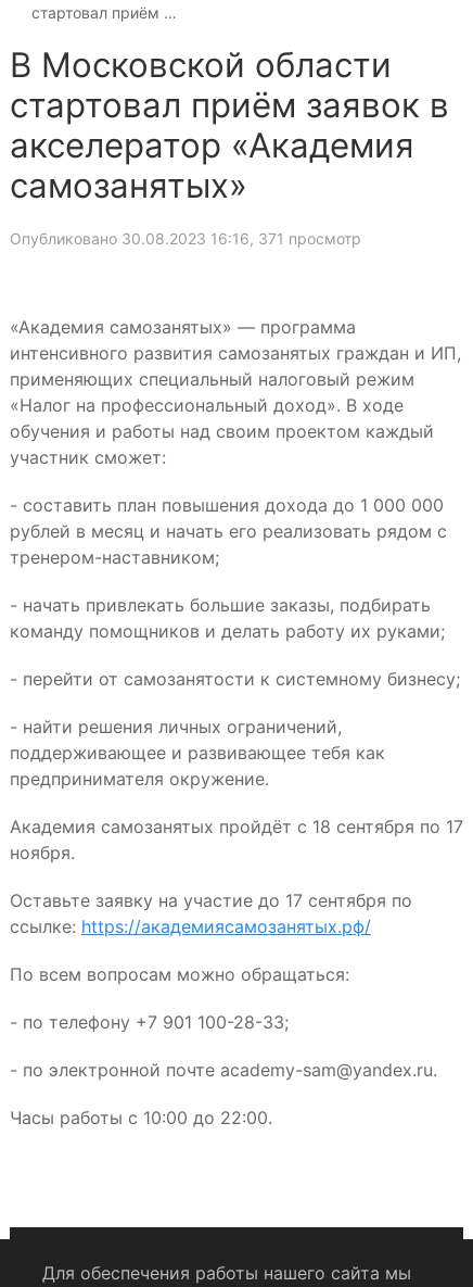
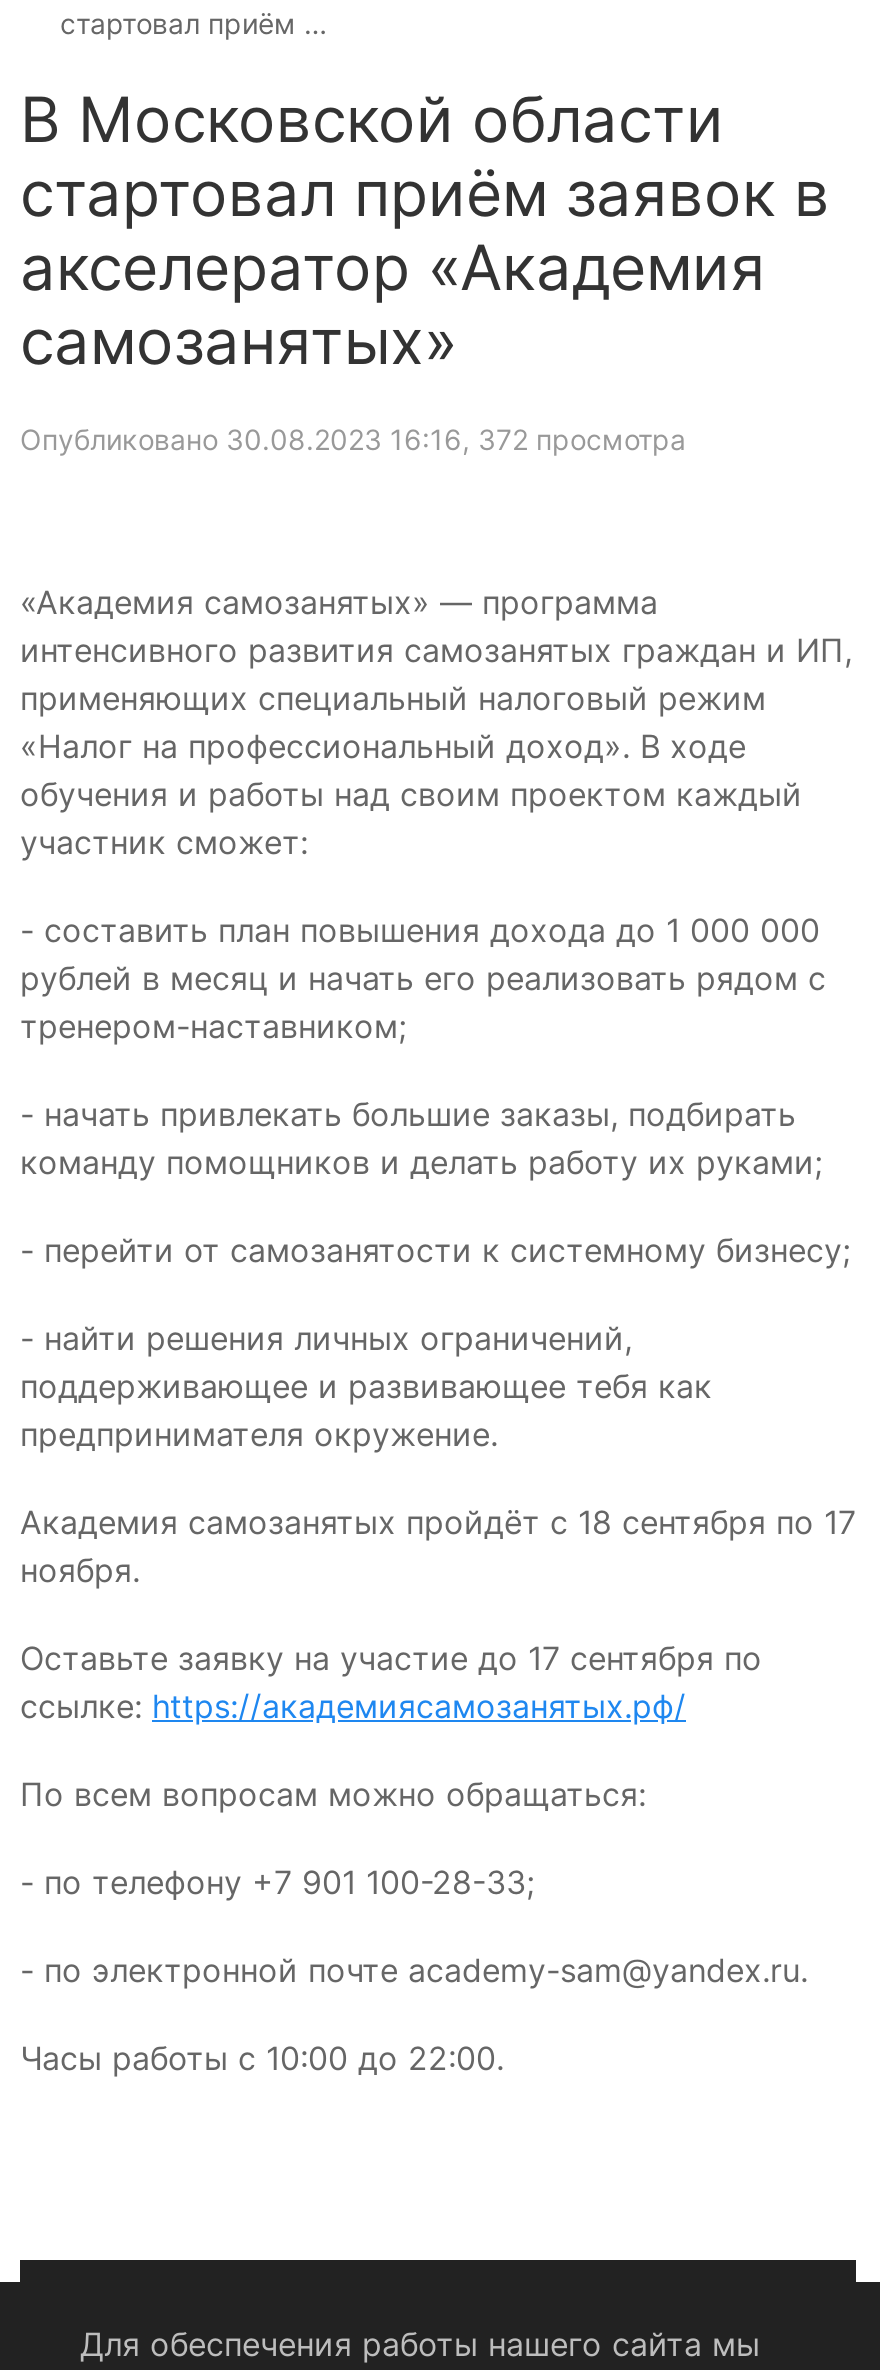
- Опубликовано 30.08.2023 16:16, 371 просмотр
+ Опубликовано 30.08.2023 16:16, 372 просмотра
